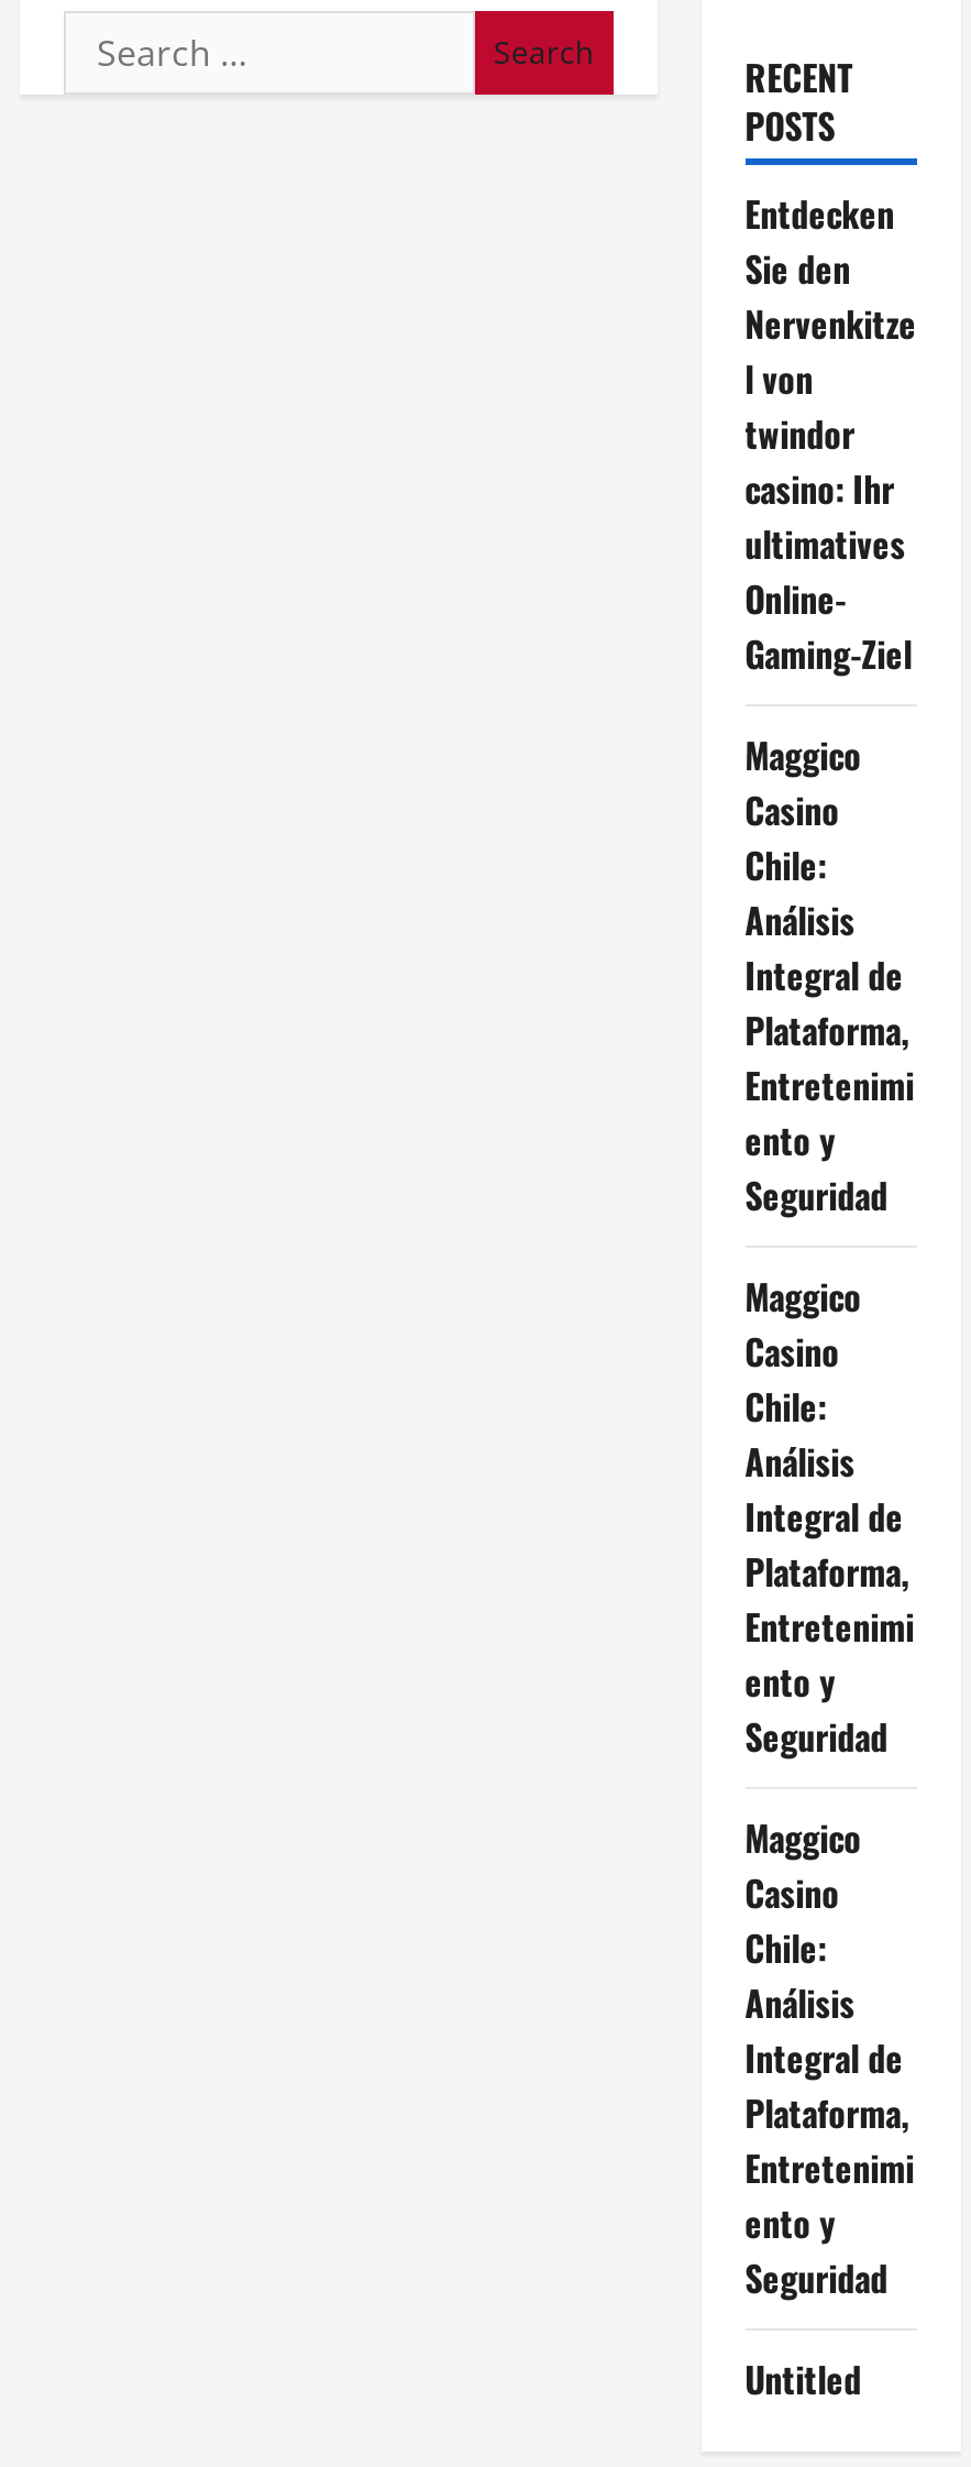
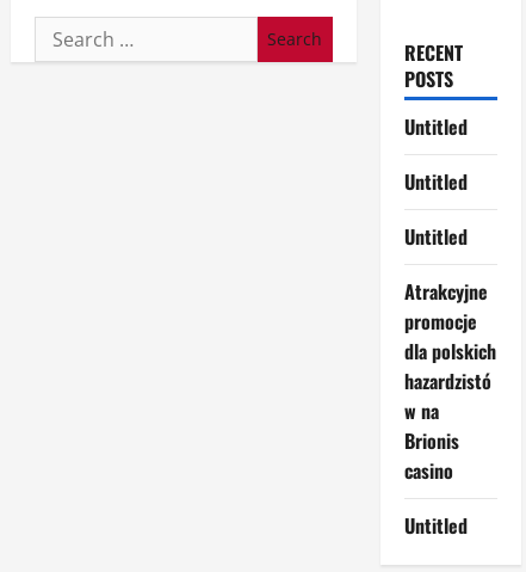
- Entdecken
- Sie den
- Nervenkitze
- l von
- twindor
- casino: Ihr
- ultimatives
- Online-
- Gaming-Ziel
+ Untitled

- Maggico
- Casino
- Chile:
- Análisis
- Integral de
- Plataforma,
- Entretenimi
- ento y
- Seguridad
+ Untitled

- Maggico
- Casino
- Chile:
- Análisis
- Integral de
- Plataforma,
- Entretenimi
- ento y
- Seguridad
+ Untitled

- Maggico
- Casino
- Chile:
- Análisis
- Integral de
- Plataforma,
- Entretenimi
- ento y
- Seguridad
+ Atrakcyjne
+ promocje
+ dla polskich
+ hazardzistó
+ w na
+ Brionis
+ casino
